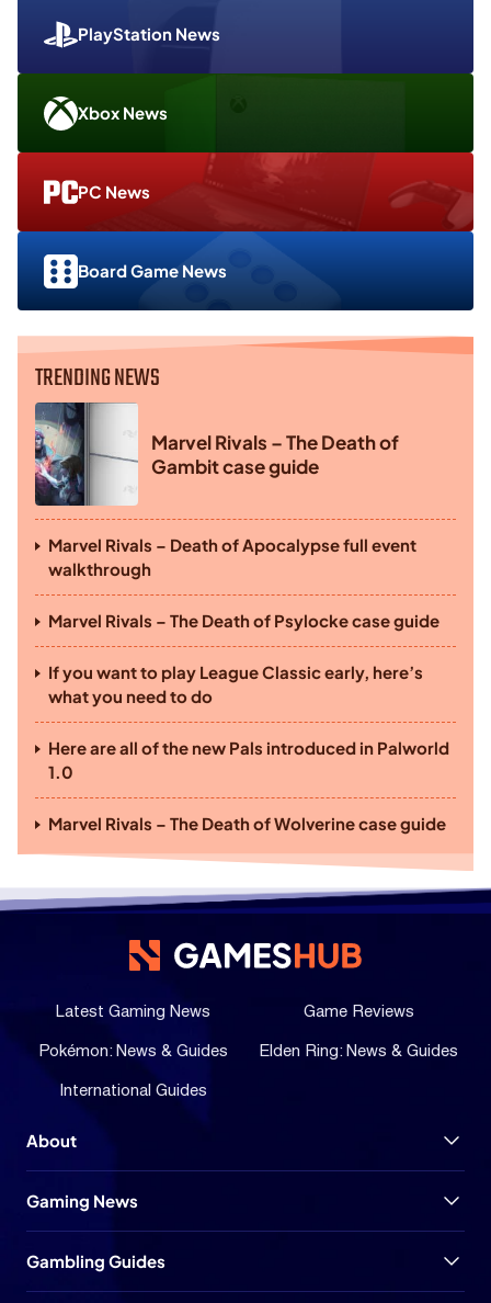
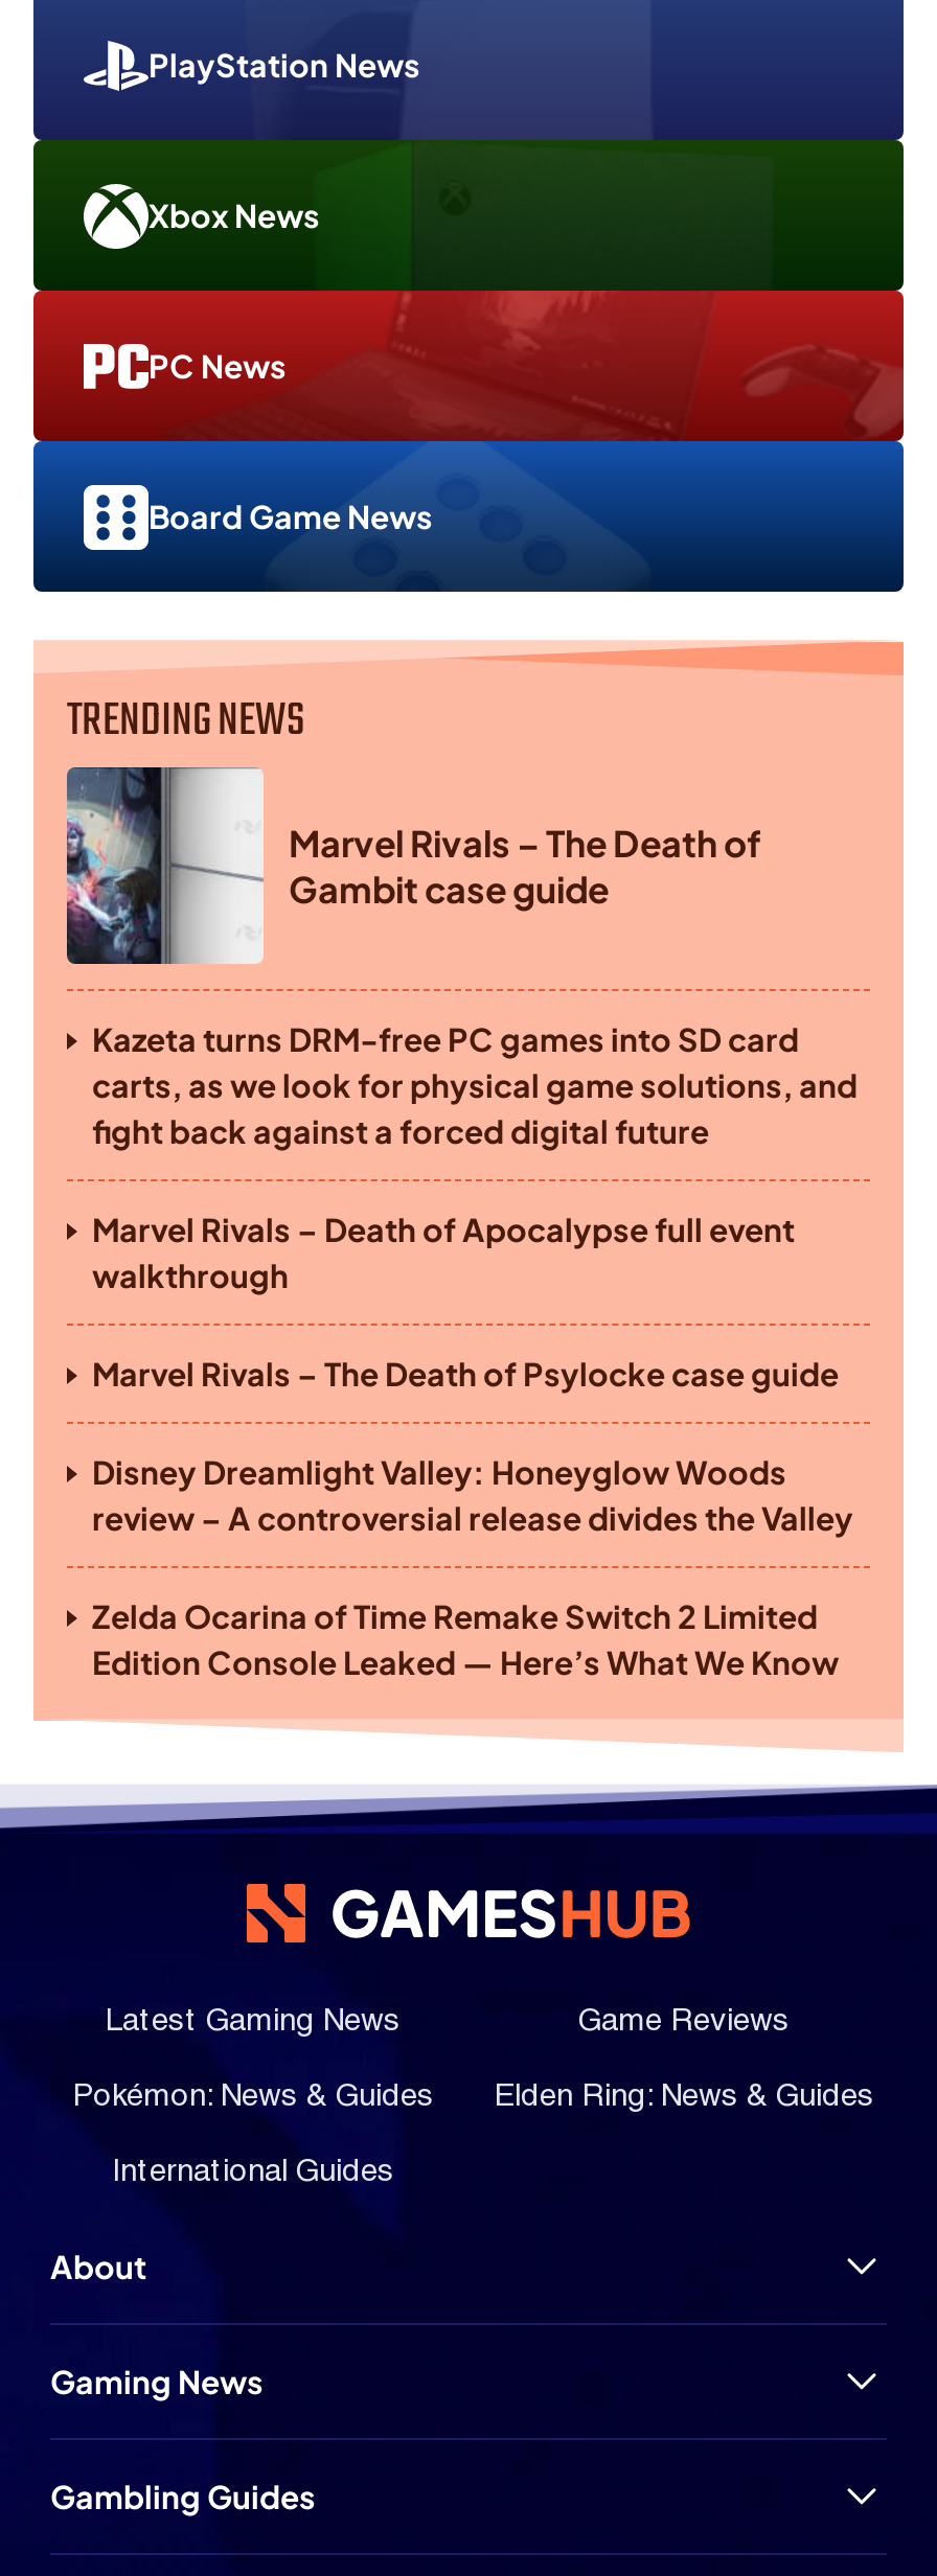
+ Kazeta turns DRM-free PC games into SD card
+ carts, as we look for physical game solutions, and
+ fight back against a forced digital future

moved down: Marvel Rivals – Death of Apocalypse full event | walkthrough | Marvel Rivals – The Death of Psylocke case guide

- If you want to play League Classic early, here’s
- what you need to do
- Here are all of the new Pals introduced in Palworld
- 1.0
- Marvel Rivals – The Death of Wolverine case guide
+ Disney Dreamlight Valley: Honeyglow Woods
+ review – A controversial release divides the Valley
+ Zelda Ocarina of Time Remake Switch 2 Limited
+ Edition Console Leaked — Here’s What We Know
